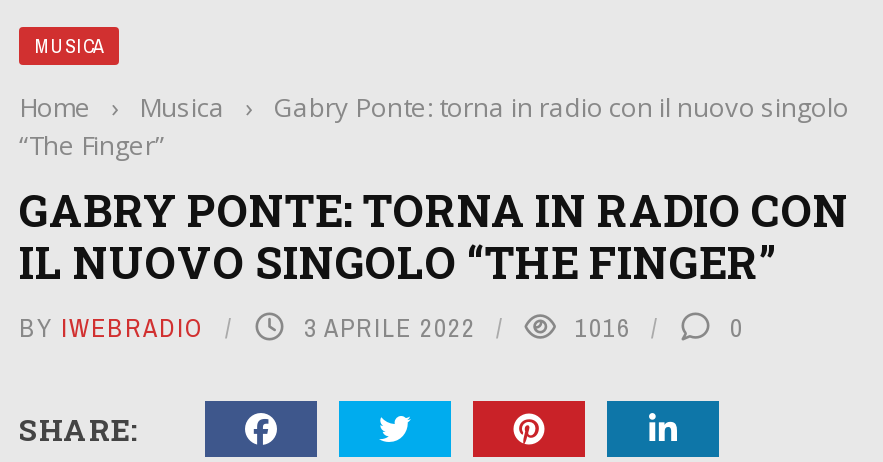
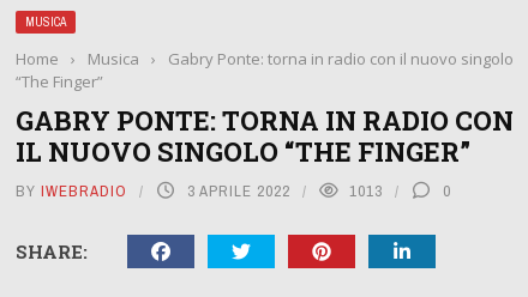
- 1016
+ 1013
